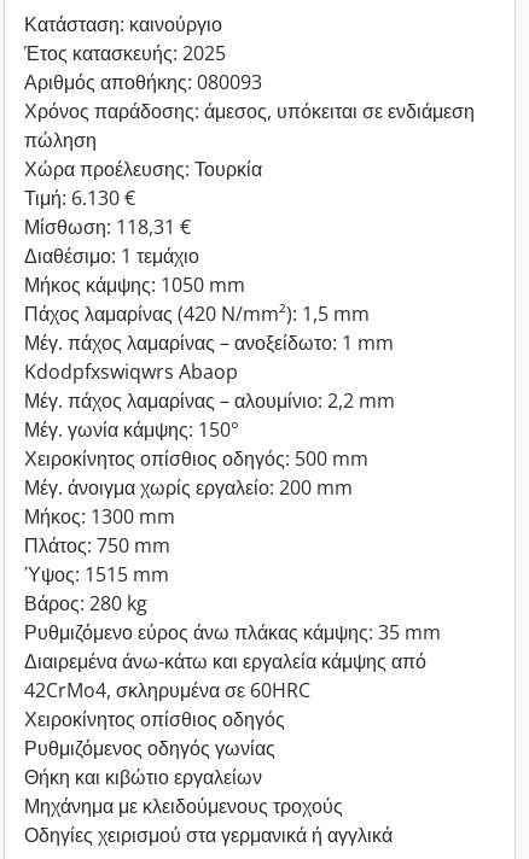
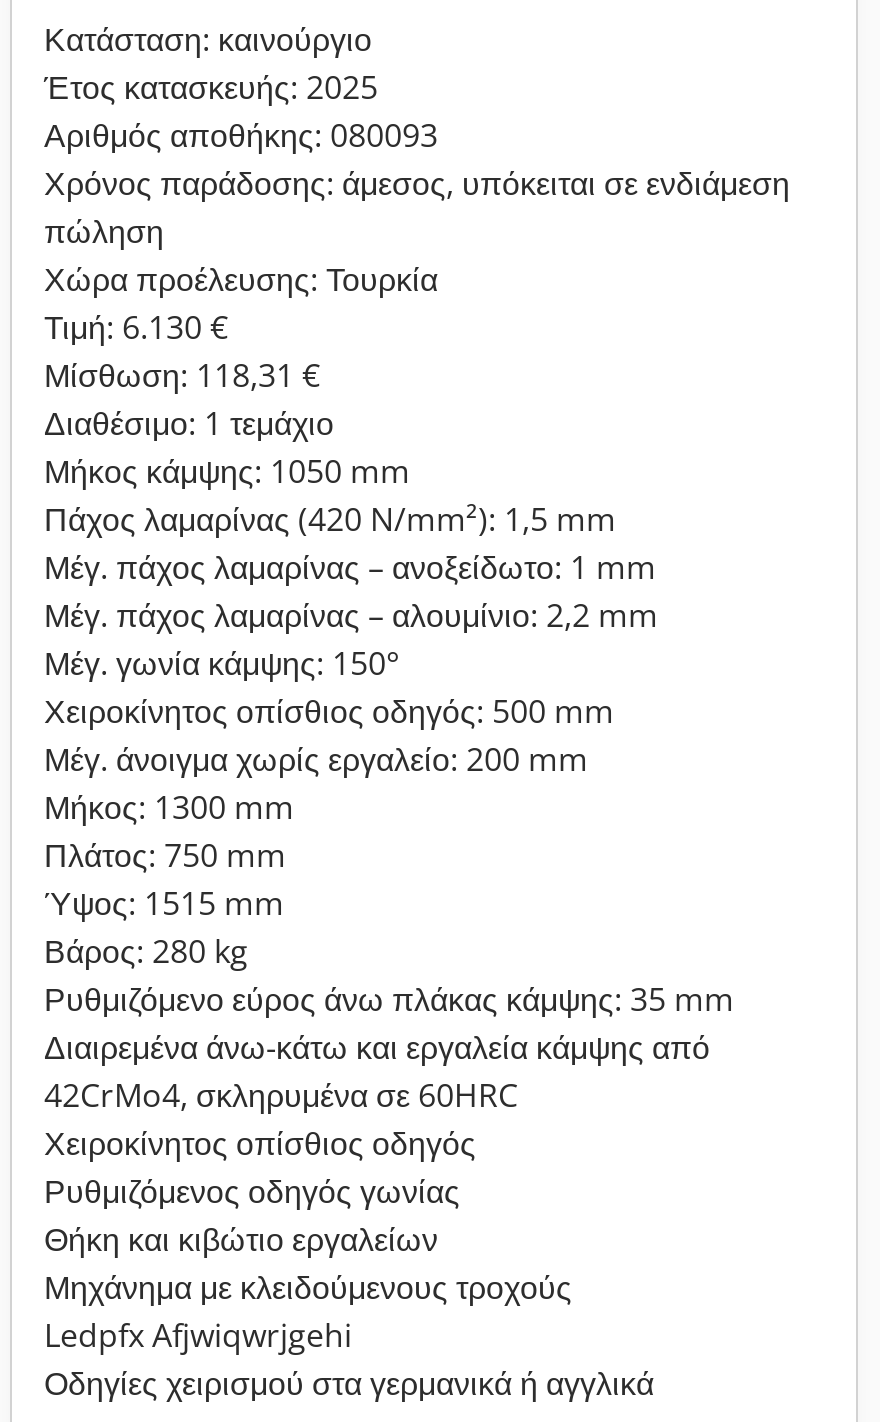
- Kdodpfxswiqwrs Abaop

moved up: Μέγ. πάχος λαμαρίνας – αλουμίνιο: 2,2 mm | Μέγ. γωνία κάμψης: 150° | Χειροκίνητος οπίσθιος οδηγός: 500 mm | ... | Θήκη και κιβώτιο εργαλείων | Μηχάνημα με κλειδούμενους τροχούς

+ Ledpfx Afjwiqwrjgehi
